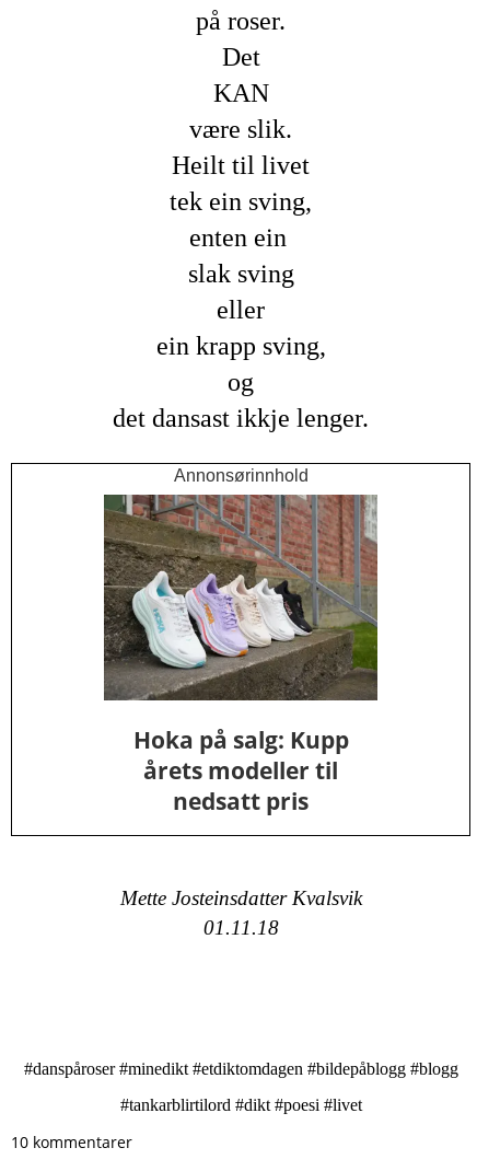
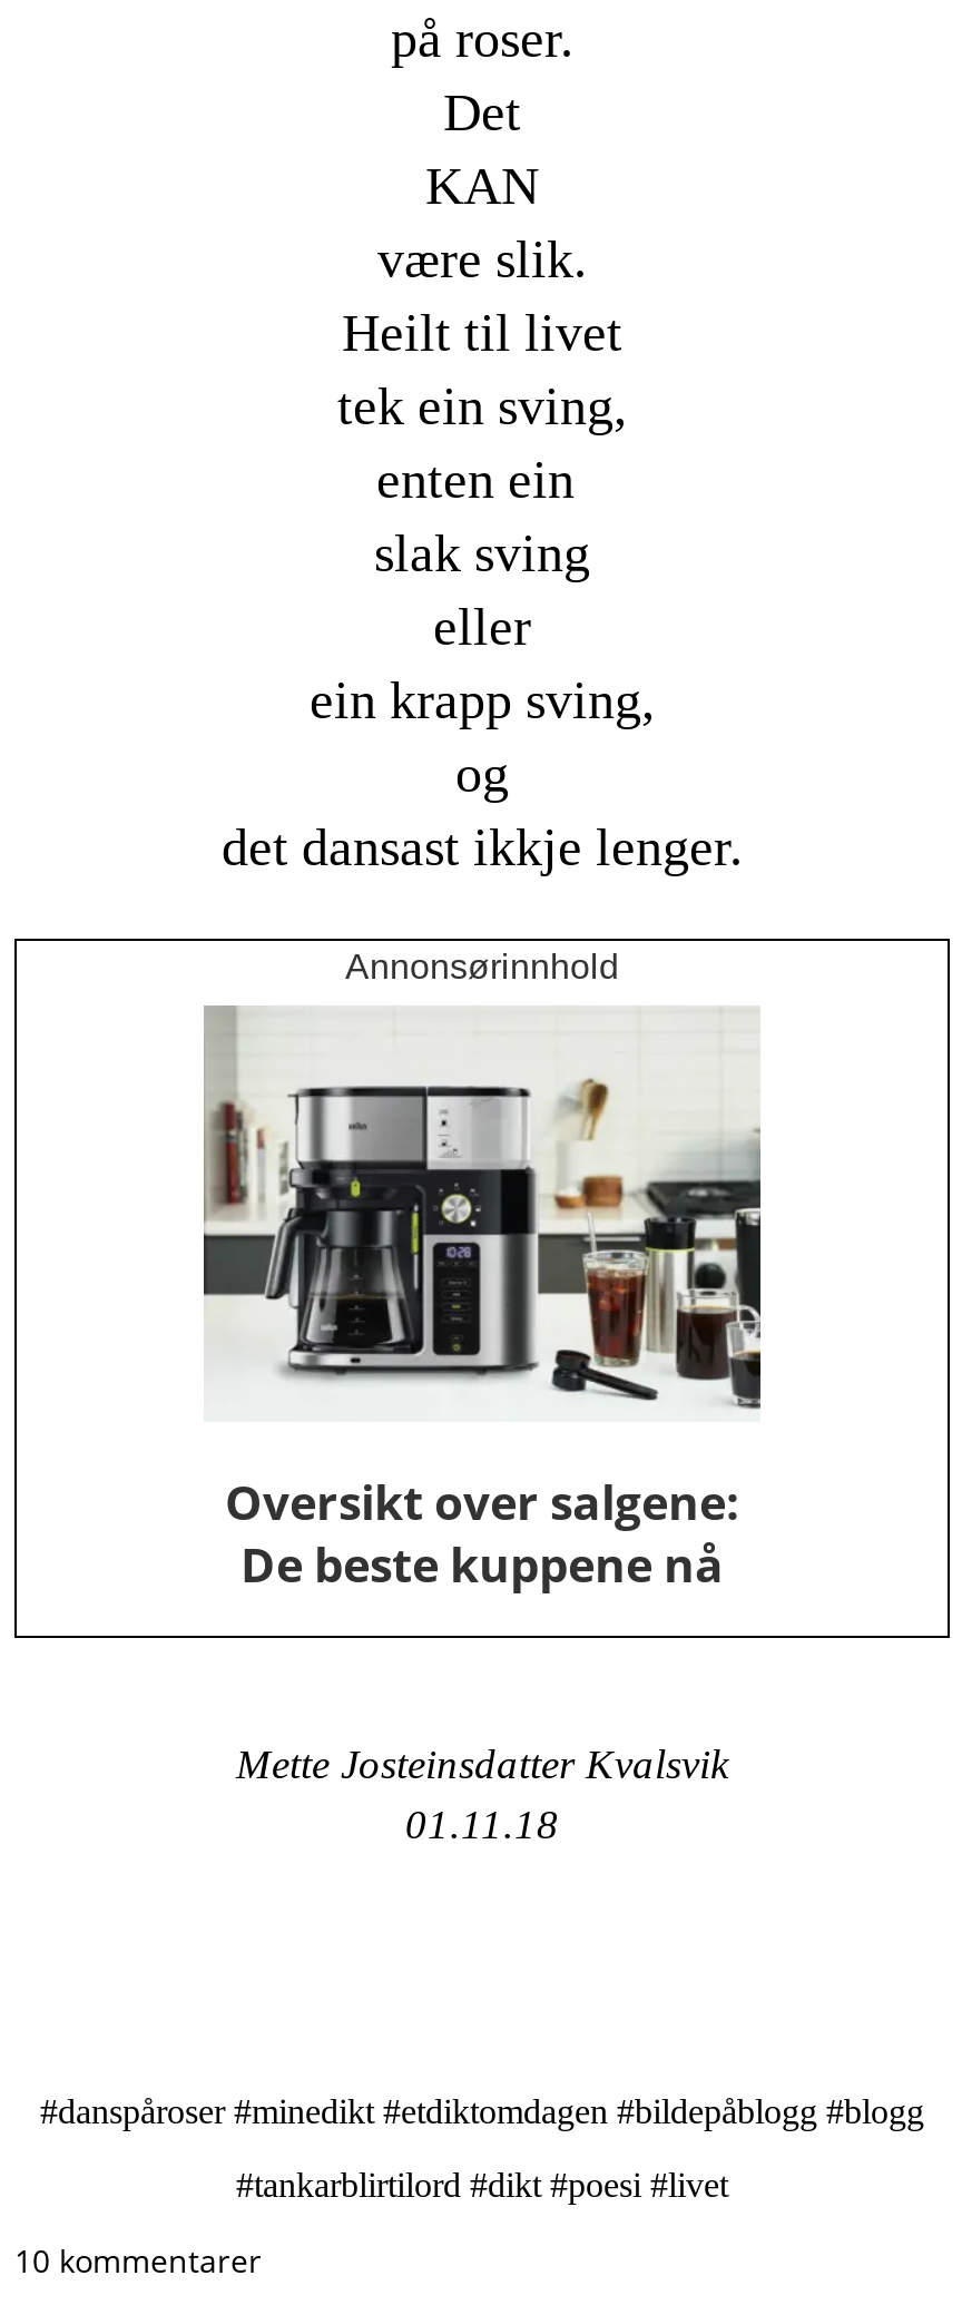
- [image]
- Hoka på salg: Kupp
- årets modeller til
- nedsatt pris
+ [image]
+ Oversikt over salgene:
+ De beste kuppene nå
